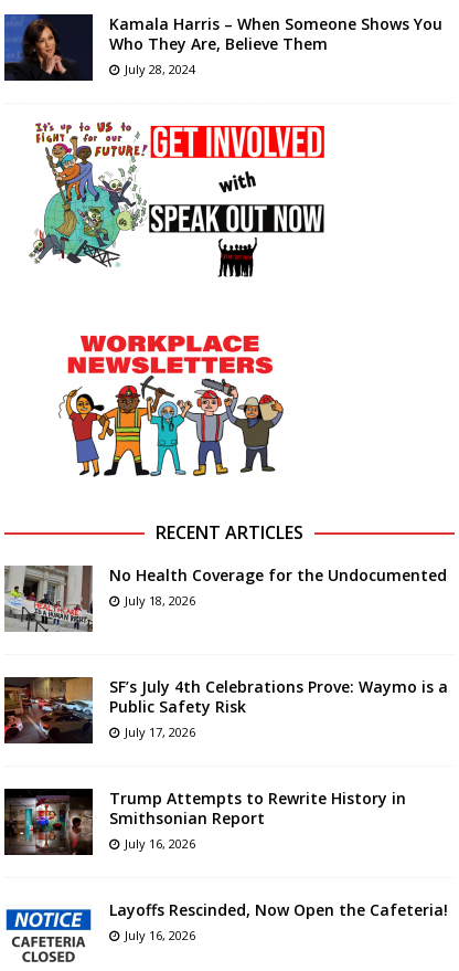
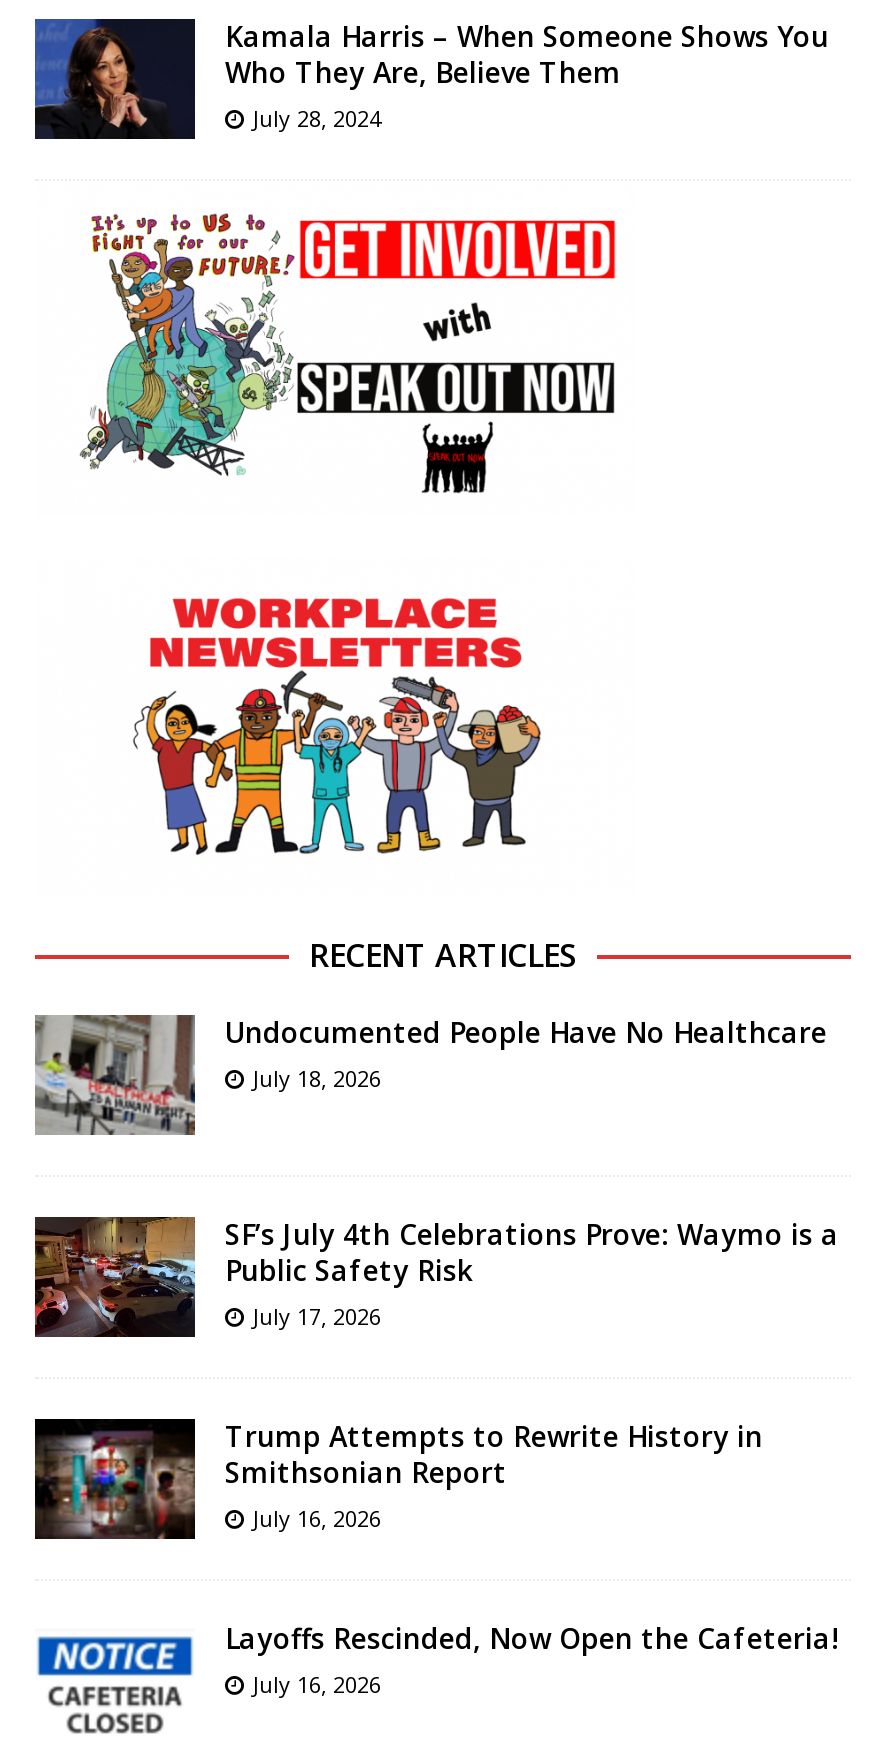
- No Health Coverage for the Undocumented
+ Undocumented People Have No Healthcare
